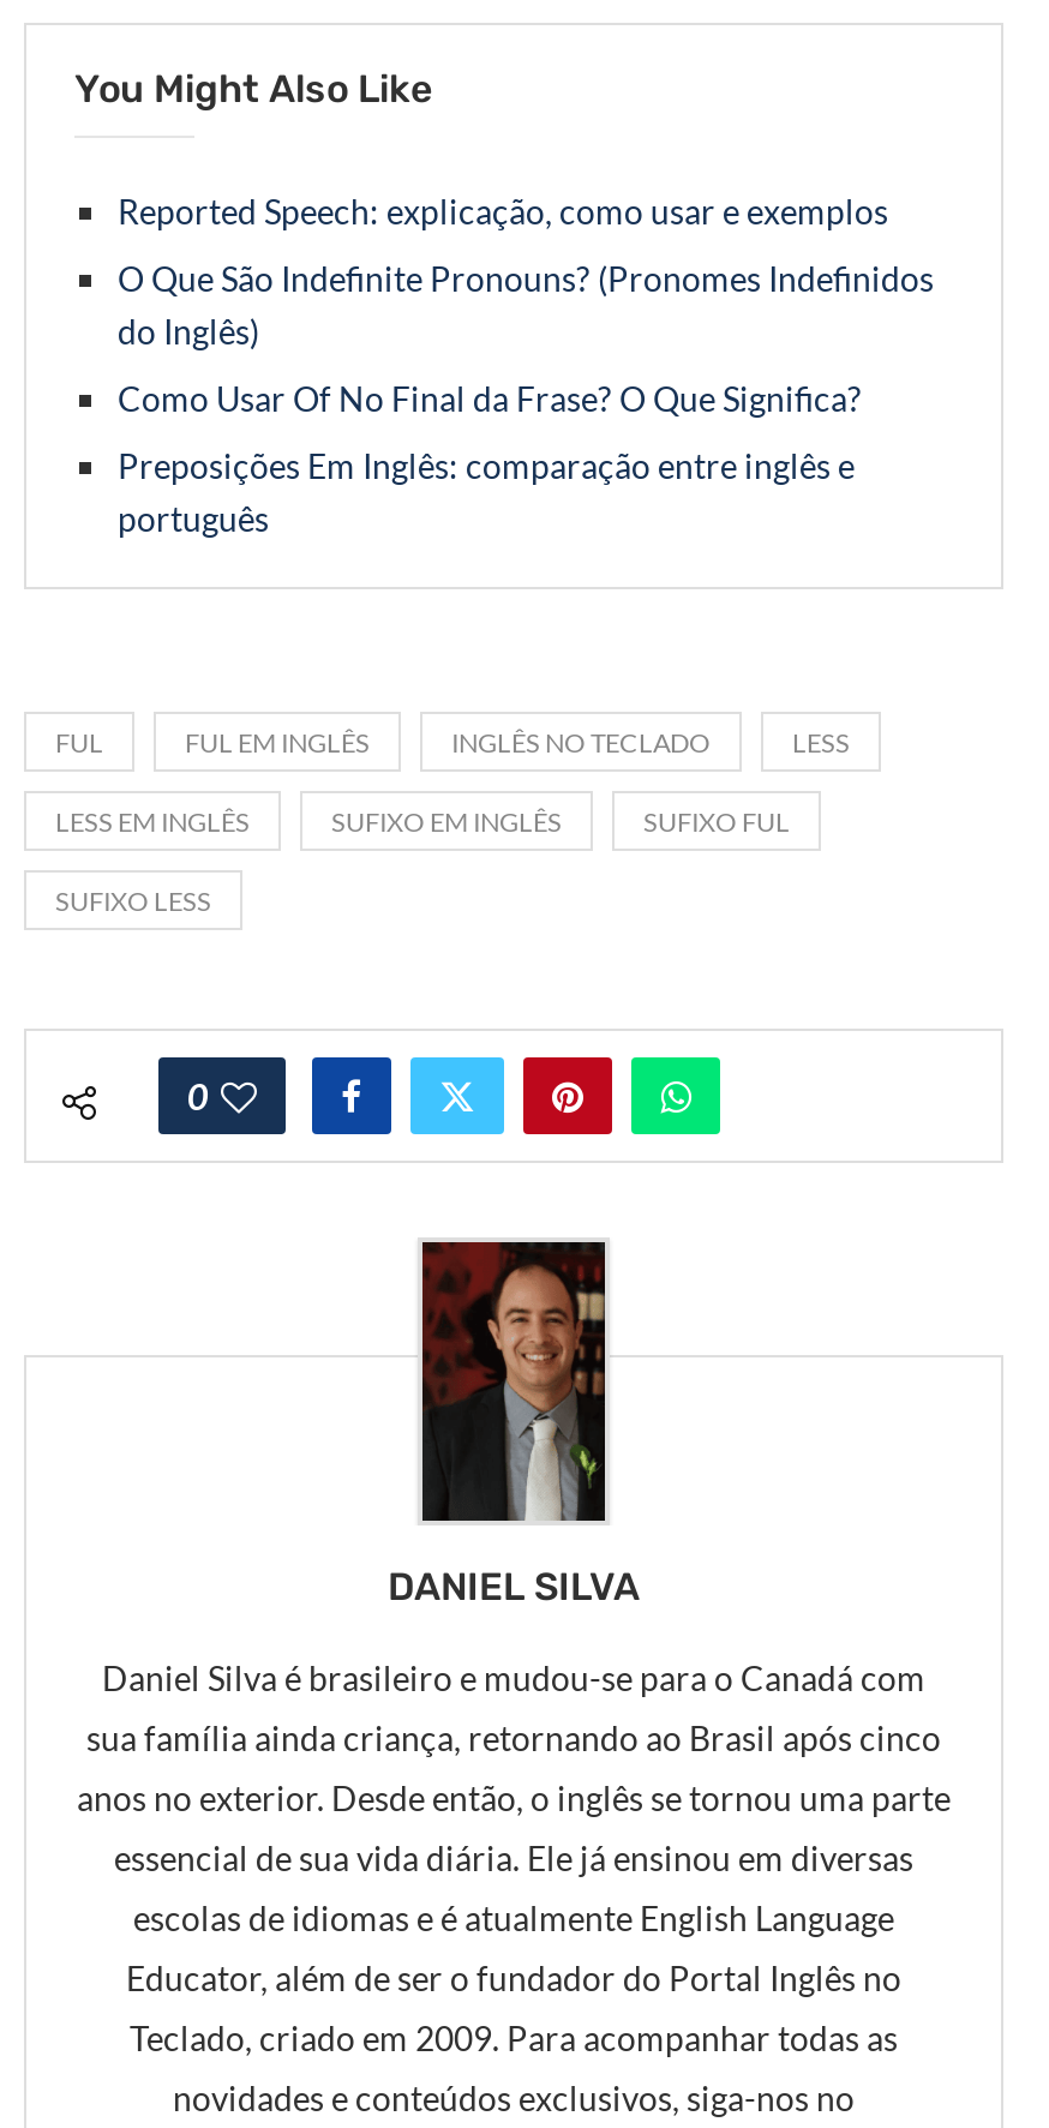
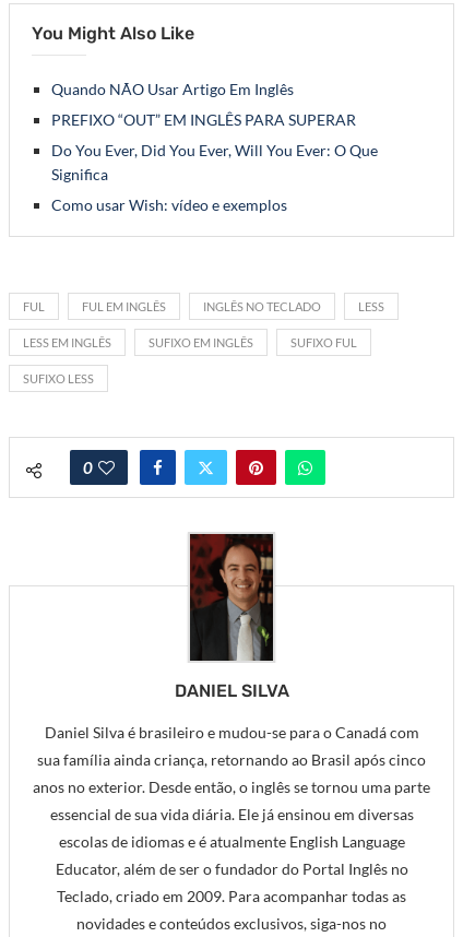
- Reported Speech: explicação, como usar e exemplos
+ Quando NÃO Usar Artigo Em Inglês

- O Que São Indefinite Pronouns? (Pronomes Indefinidos
- do Inglês)
+ PREFIXO “OUT” EM INGLÊS PARA SUPERAR

- Como Usar Of No Final da Frase? O Que Significa?
+ Do You Ever, Did You Ever, Will You Ever: O Que
+ Significa

- Preposições Em Inglês: comparação entre inglês e
- português
+ Como usar Wish: vídeo e exemplos
